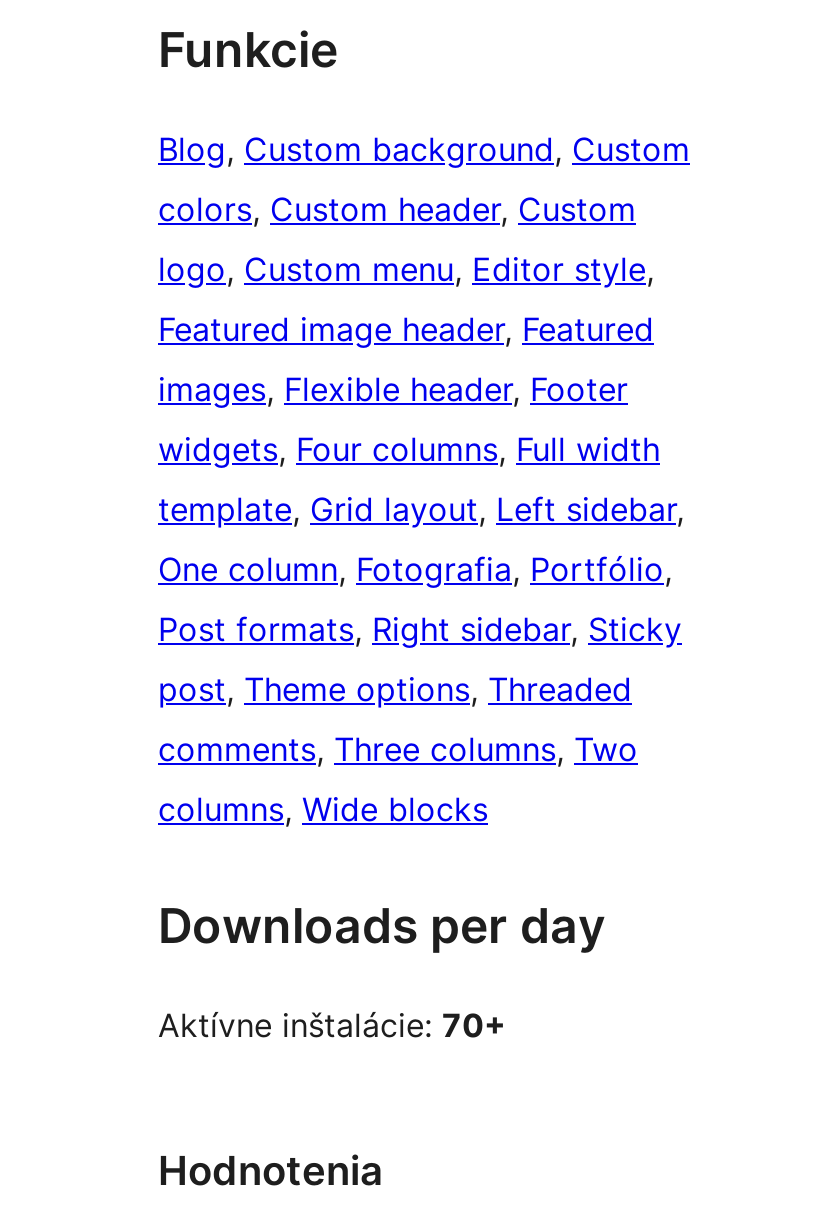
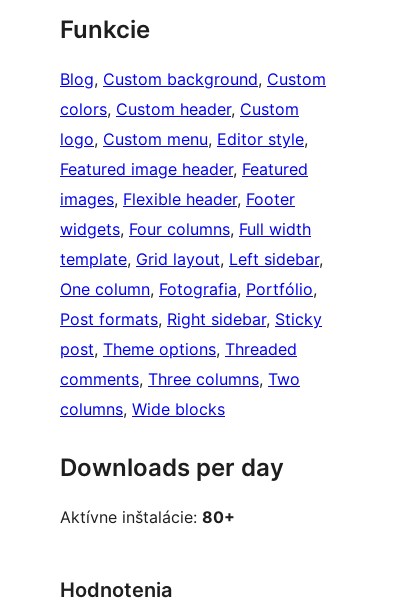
- Aktívne inštalácie: 70+
+ Aktívne inštalácie: 80+
